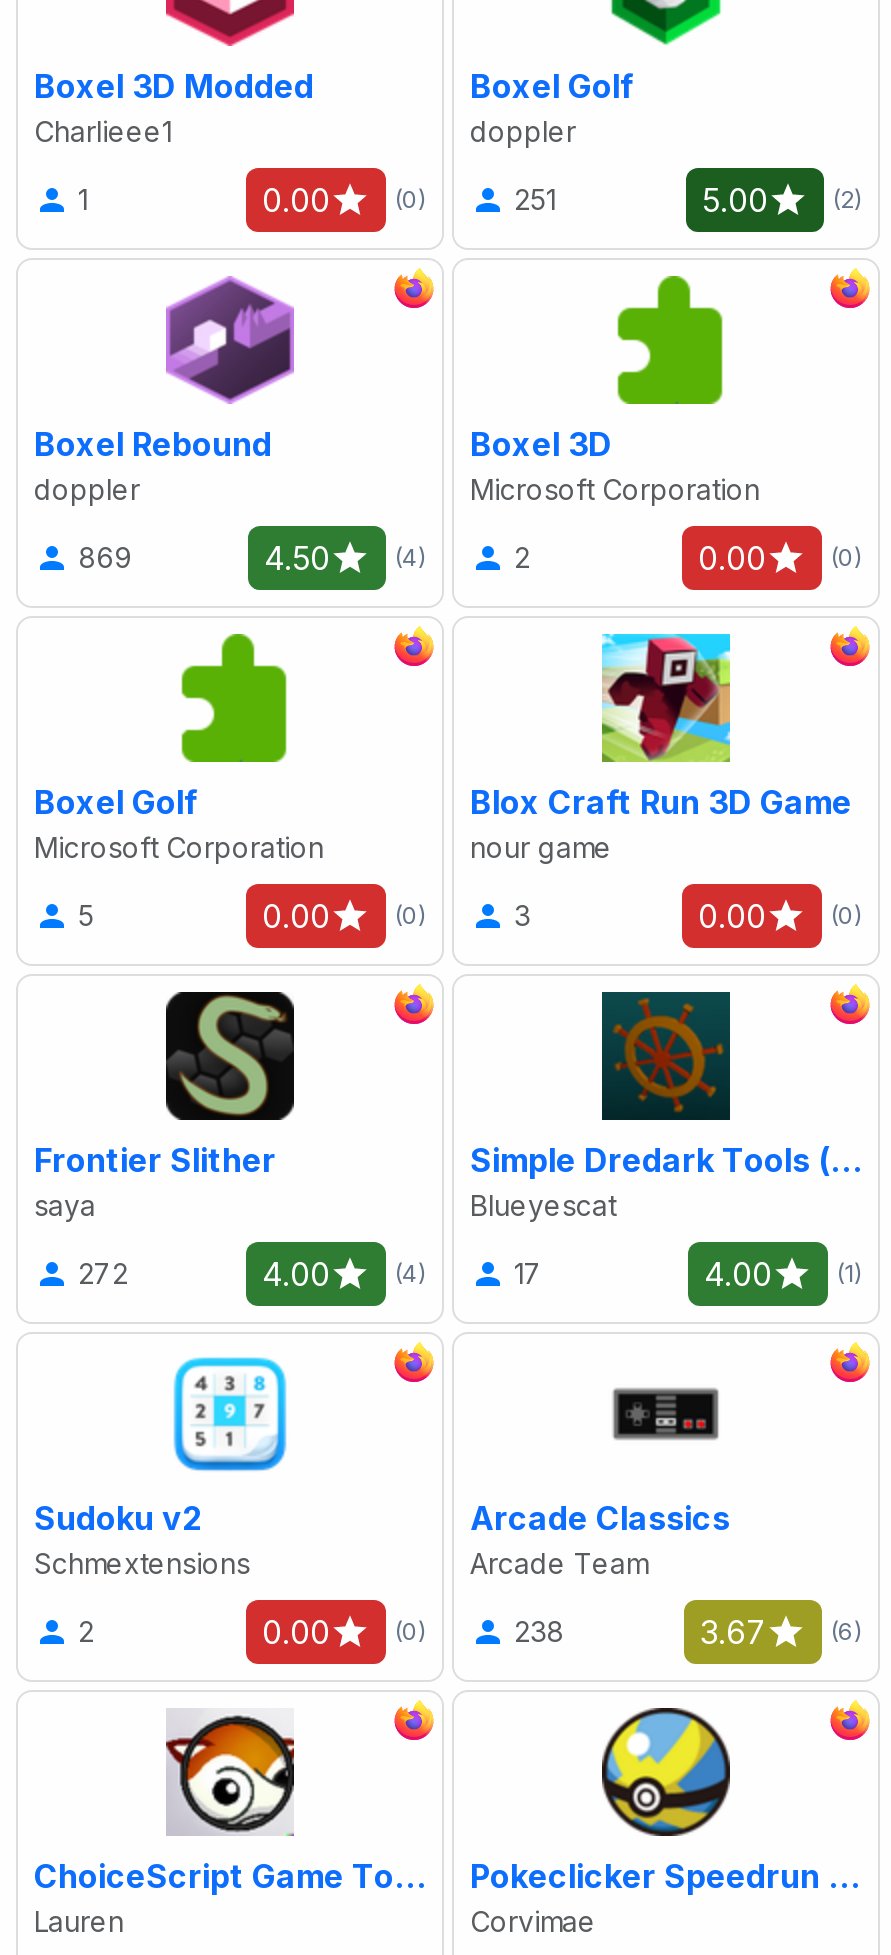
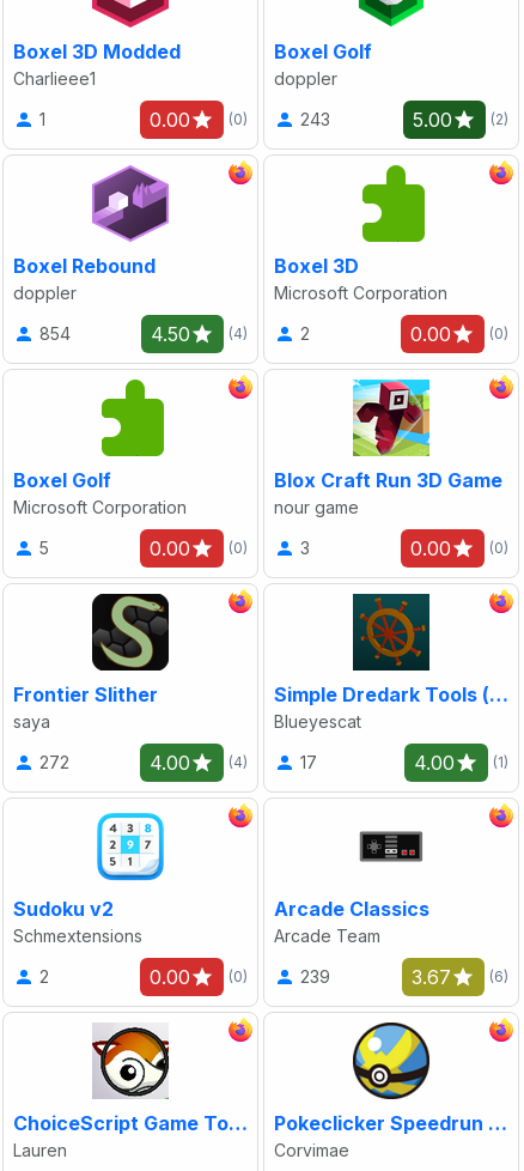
- 251
+ 243

- 869
+ 854

- 238
+ 239
